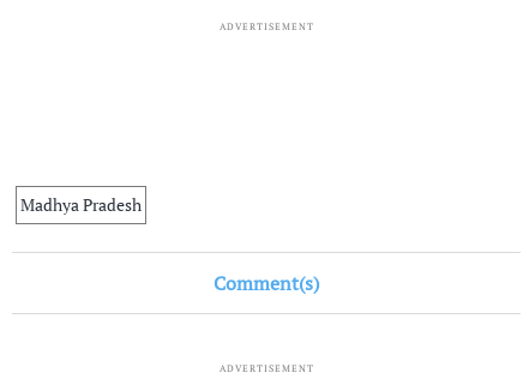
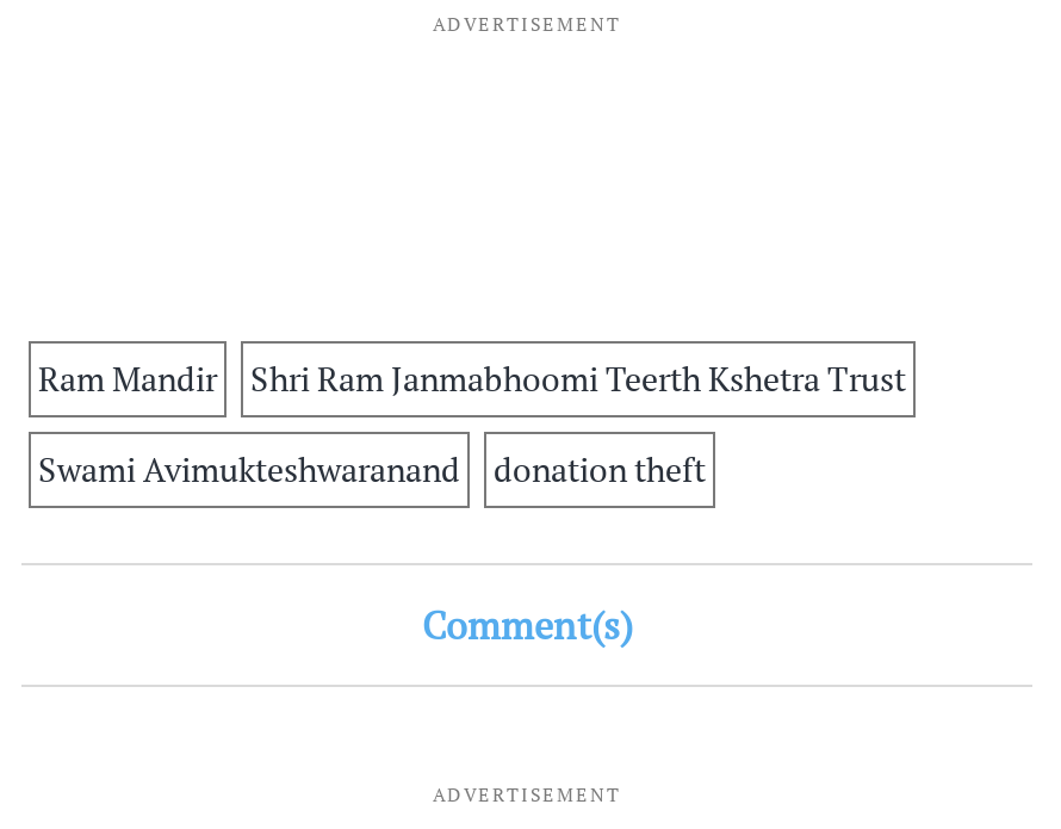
- Madhya Pradesh
+ Ram Mandir
+ Shri Ram Janmabhoomi Teerth Kshetra Trust
+ Swami Avimukteshwaranand
+ donation theft
